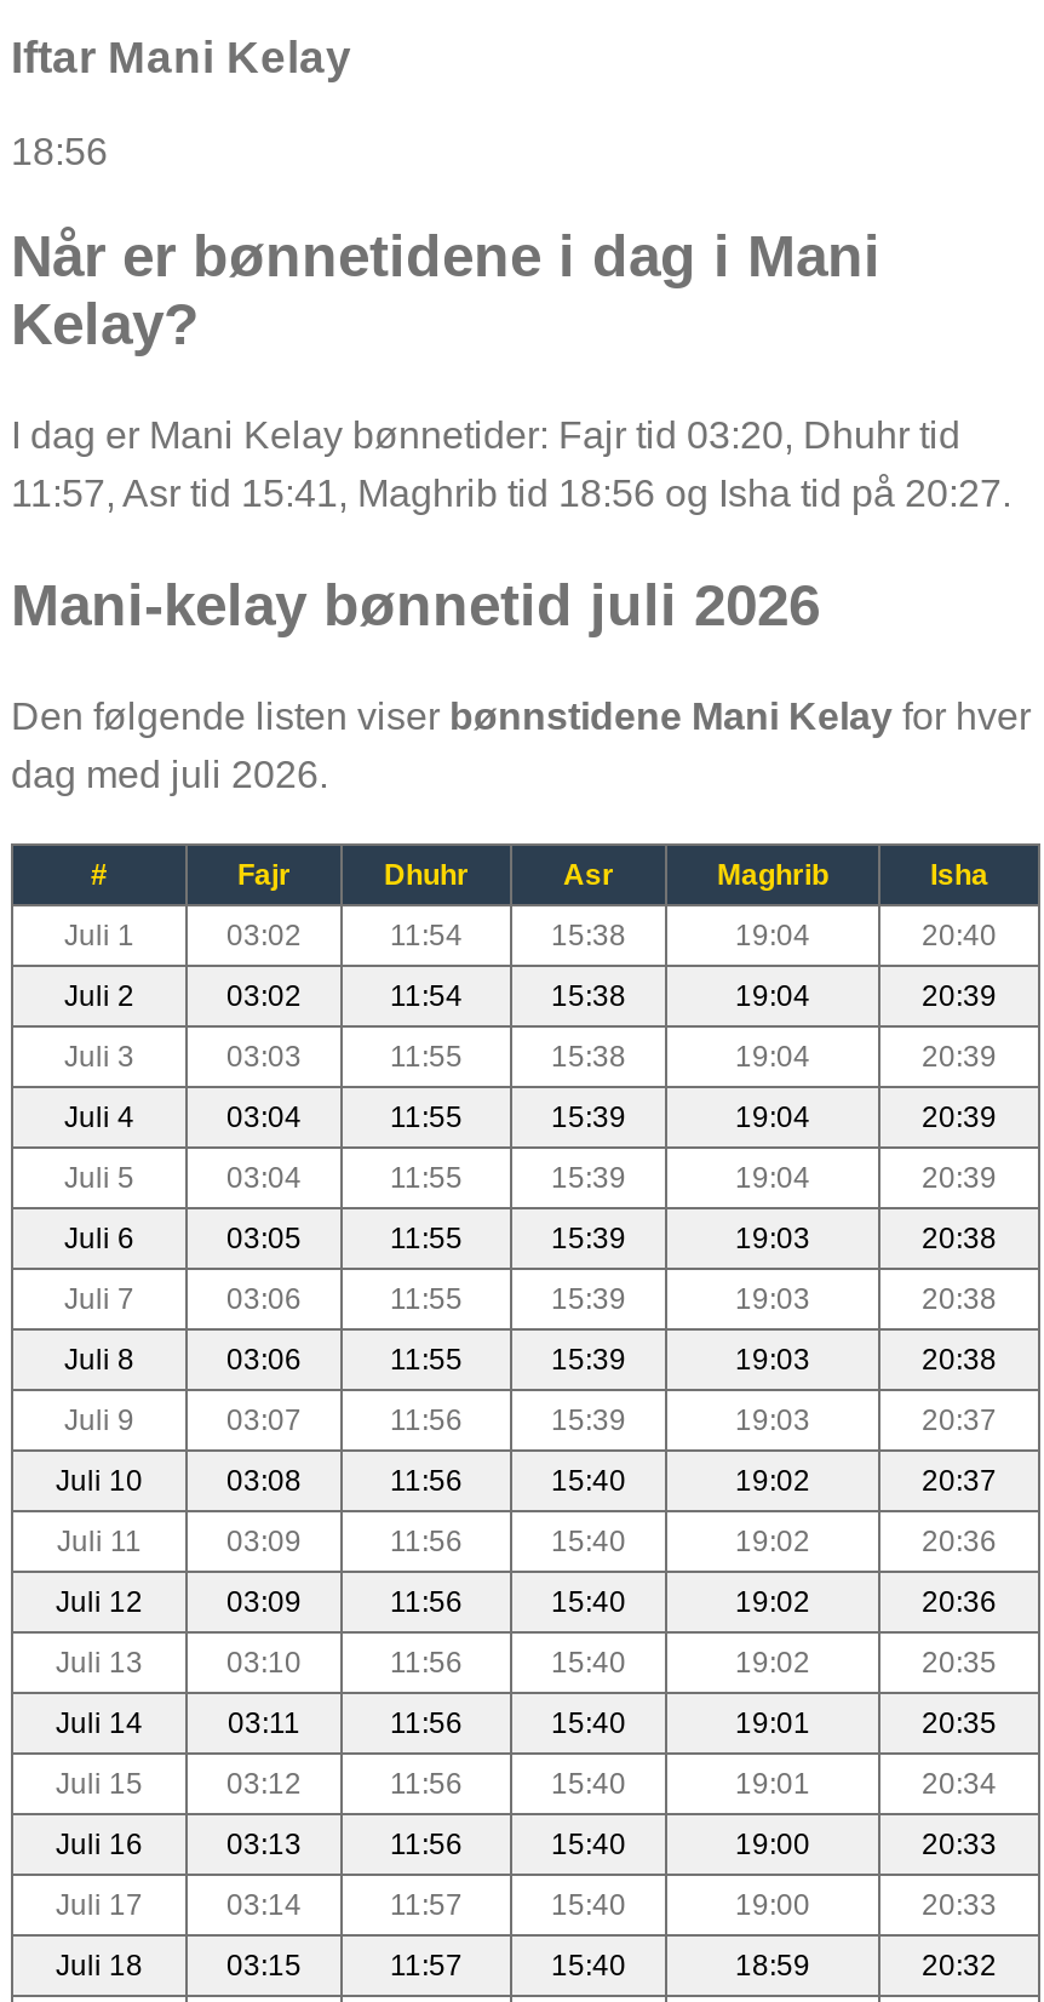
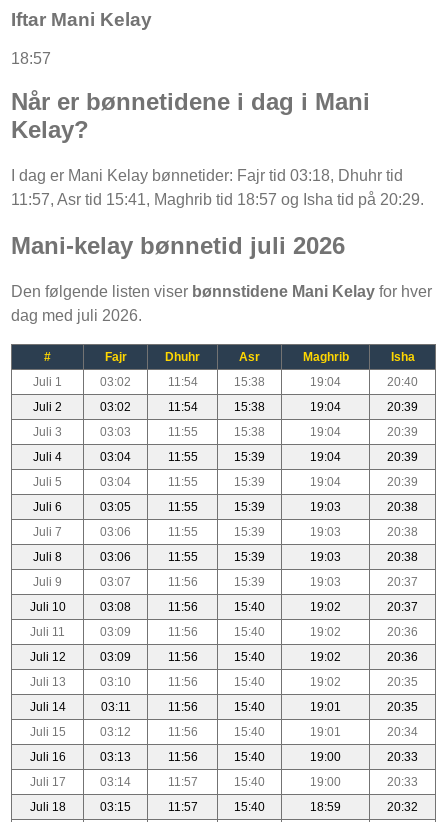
- 18:56
+ 18:57

- I dag er Mani Kelay bønnetider: Fajr tid 03:20, Dhuhr tid
+ I dag er Mani Kelay bønnetider: Fajr tid 03:18, Dhuhr tid

- 11:57, Asr tid 15:41, Maghrib tid 18:56 og Isha tid på 20:27.
+ 11:57, Asr tid 15:41, Maghrib tid 18:57 og Isha tid på 20:29.
